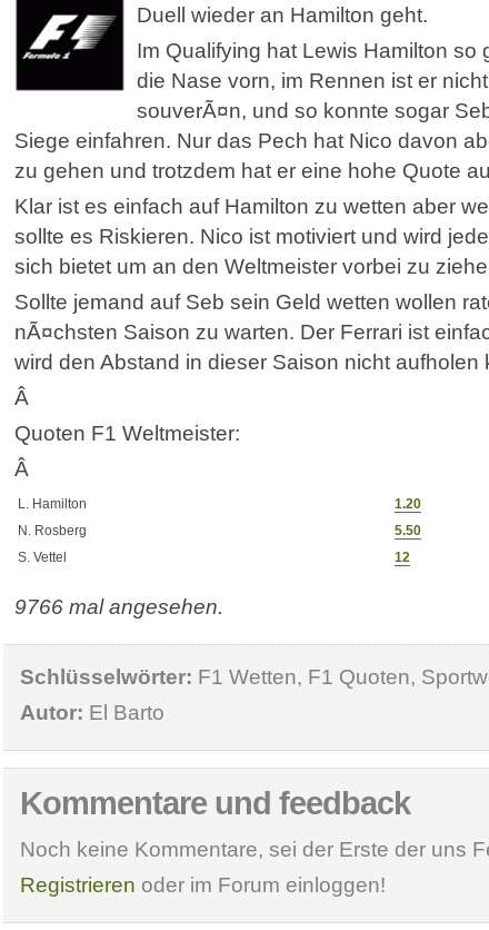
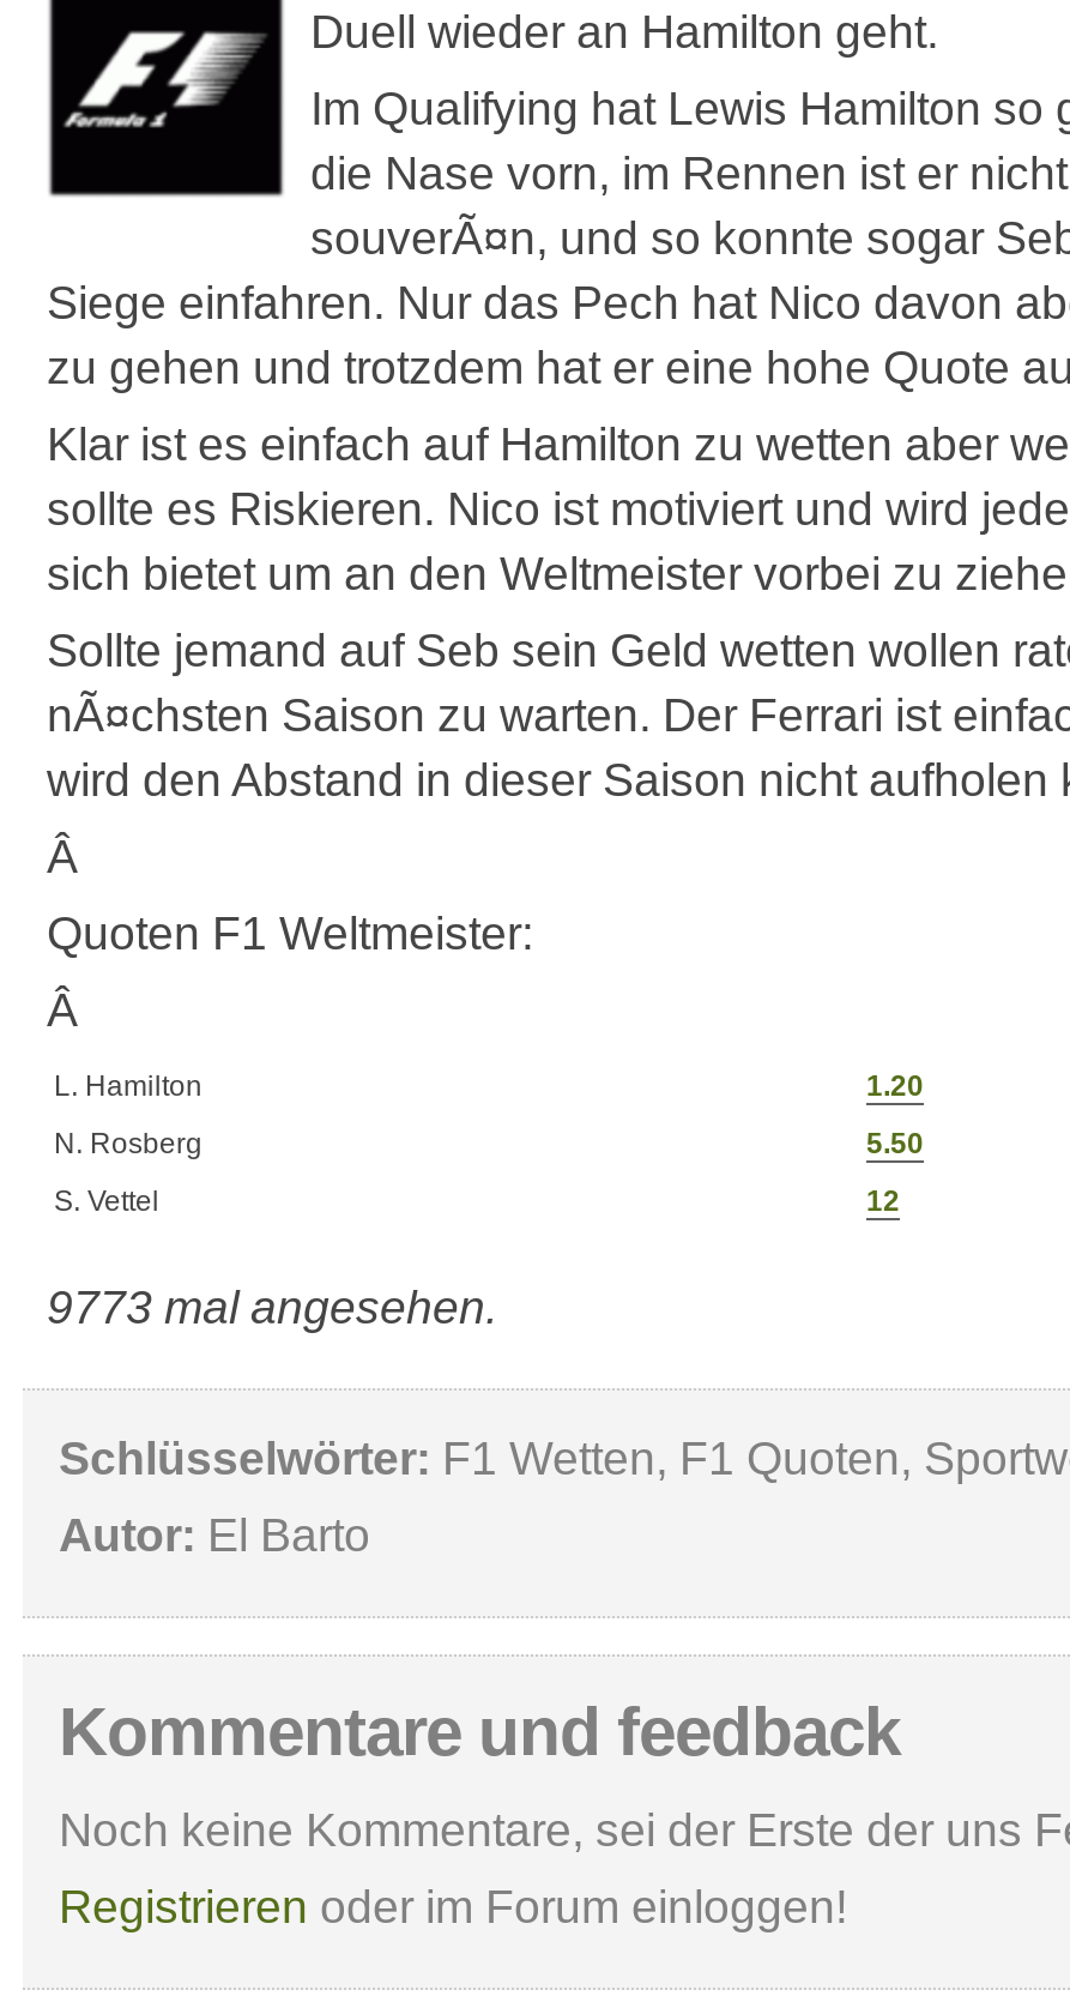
- 9766 mal angesehen.
+ 9773 mal angesehen.
